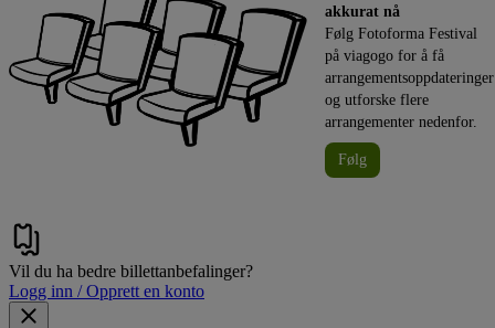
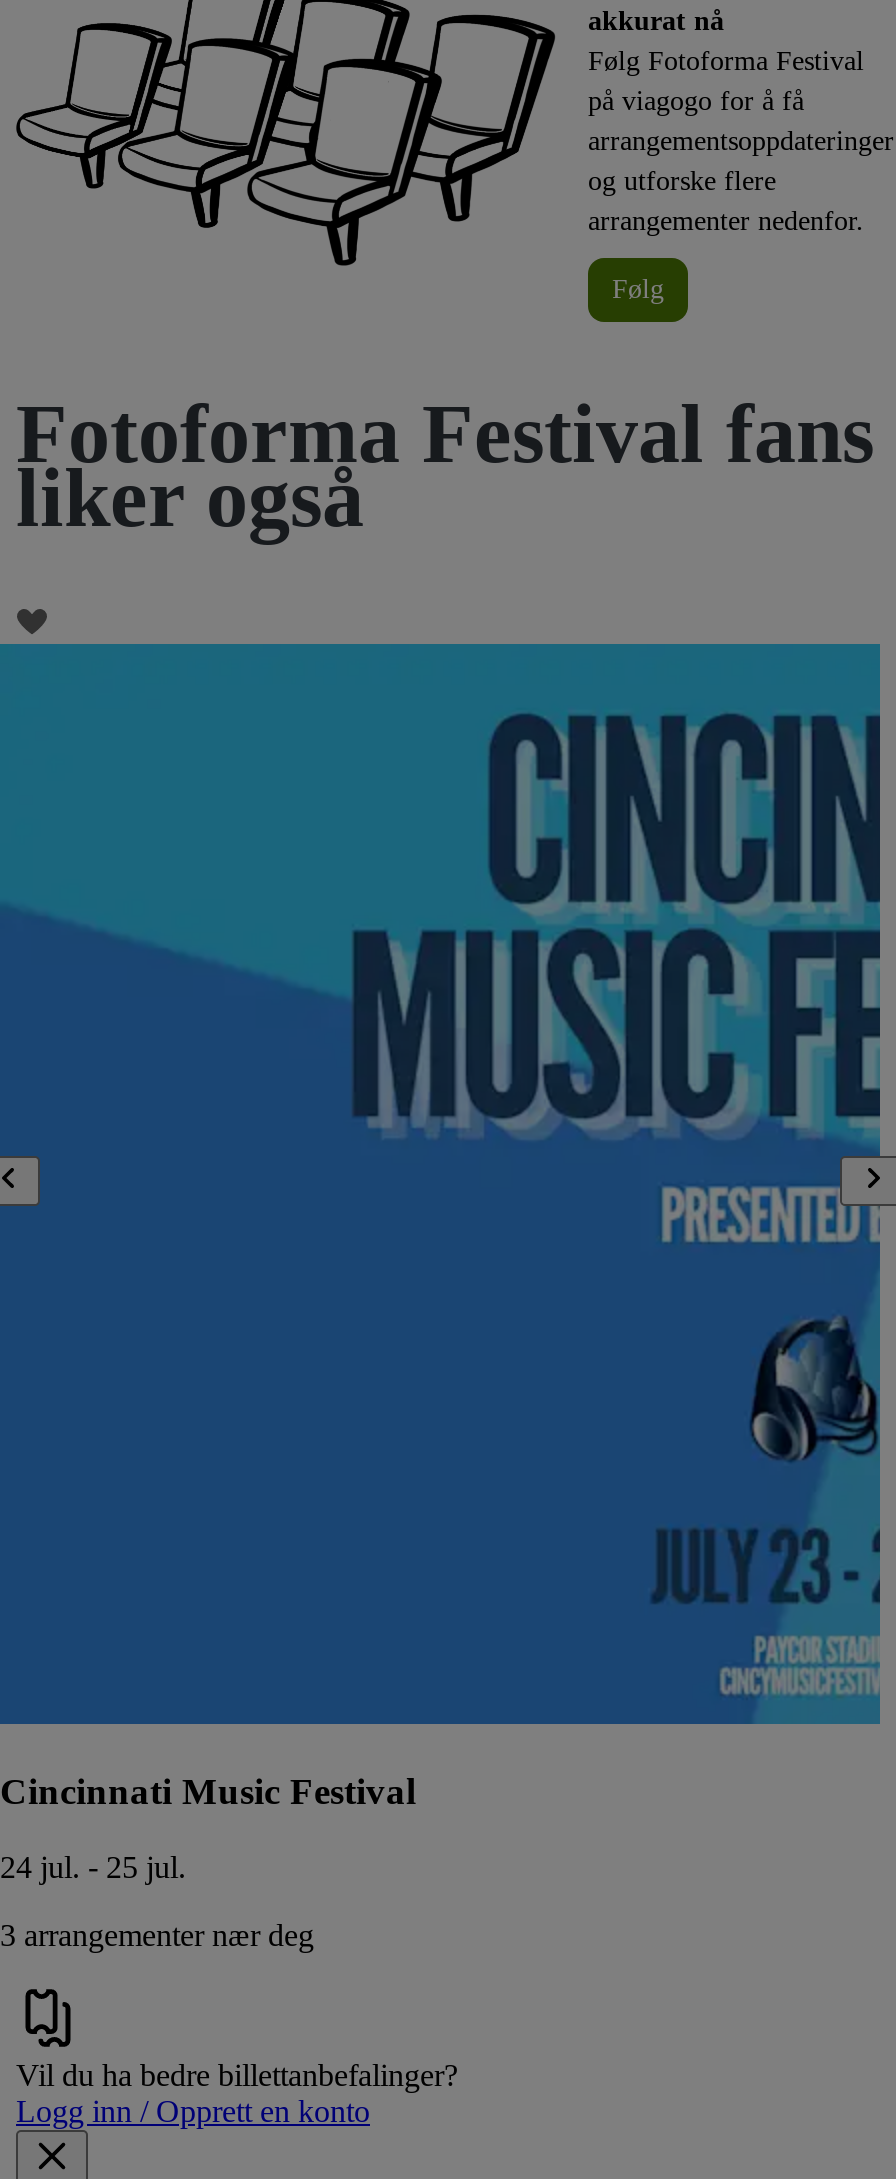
+ [image]
+ Cincinnati Music Festival
+ 24 jul. - 25 jul.
+ 3 arrangementer nær deg

+ Fotoforma Festival fans
+ liker også
